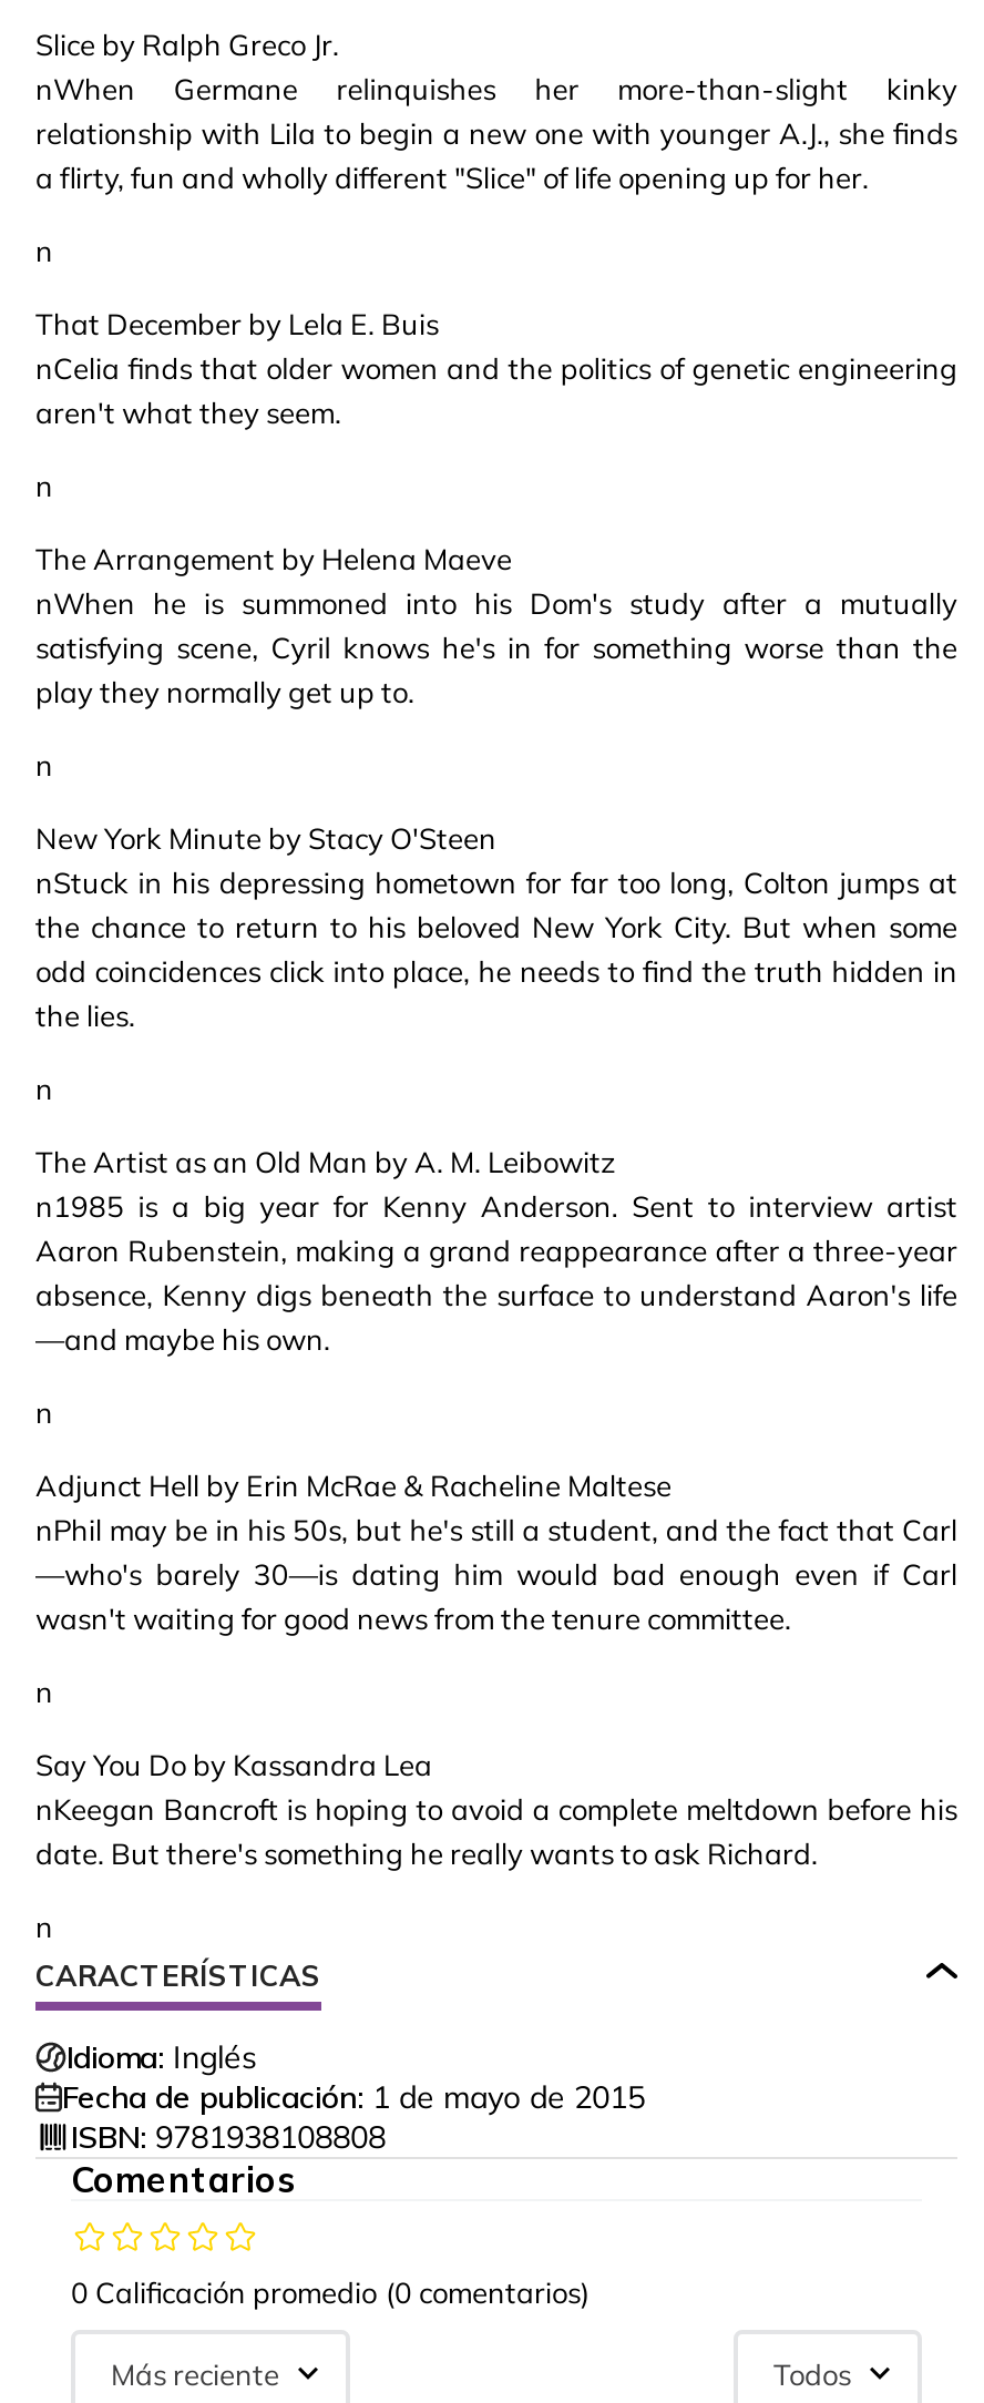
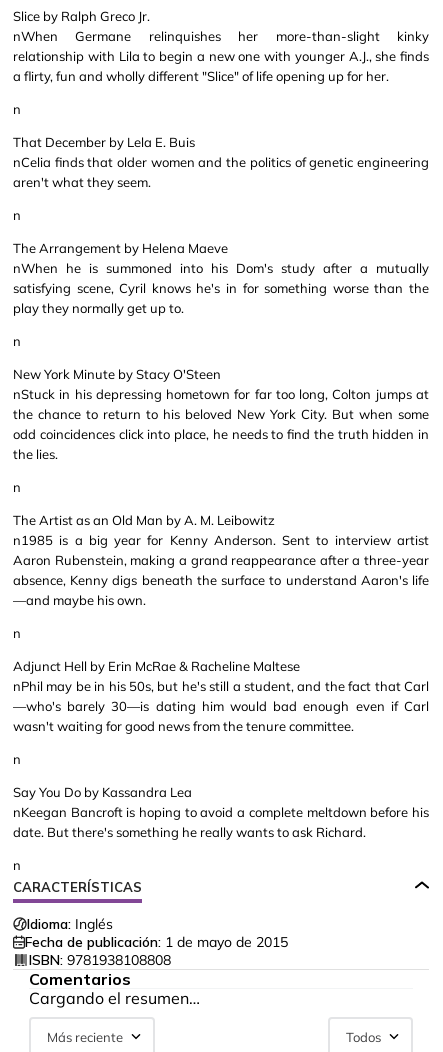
- 0 Calificación promedio (0 comentarios)
+ Cargando el resumen…
